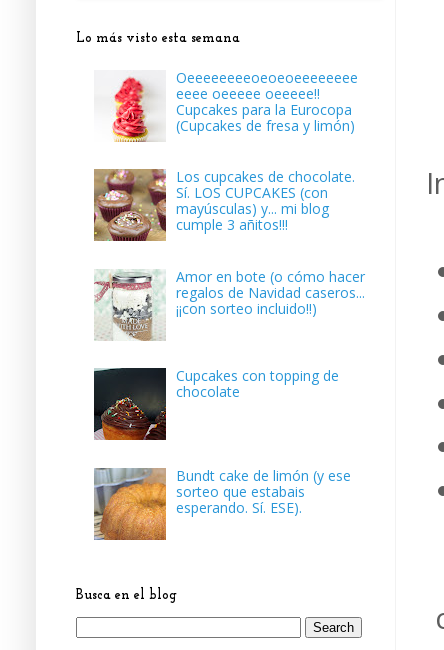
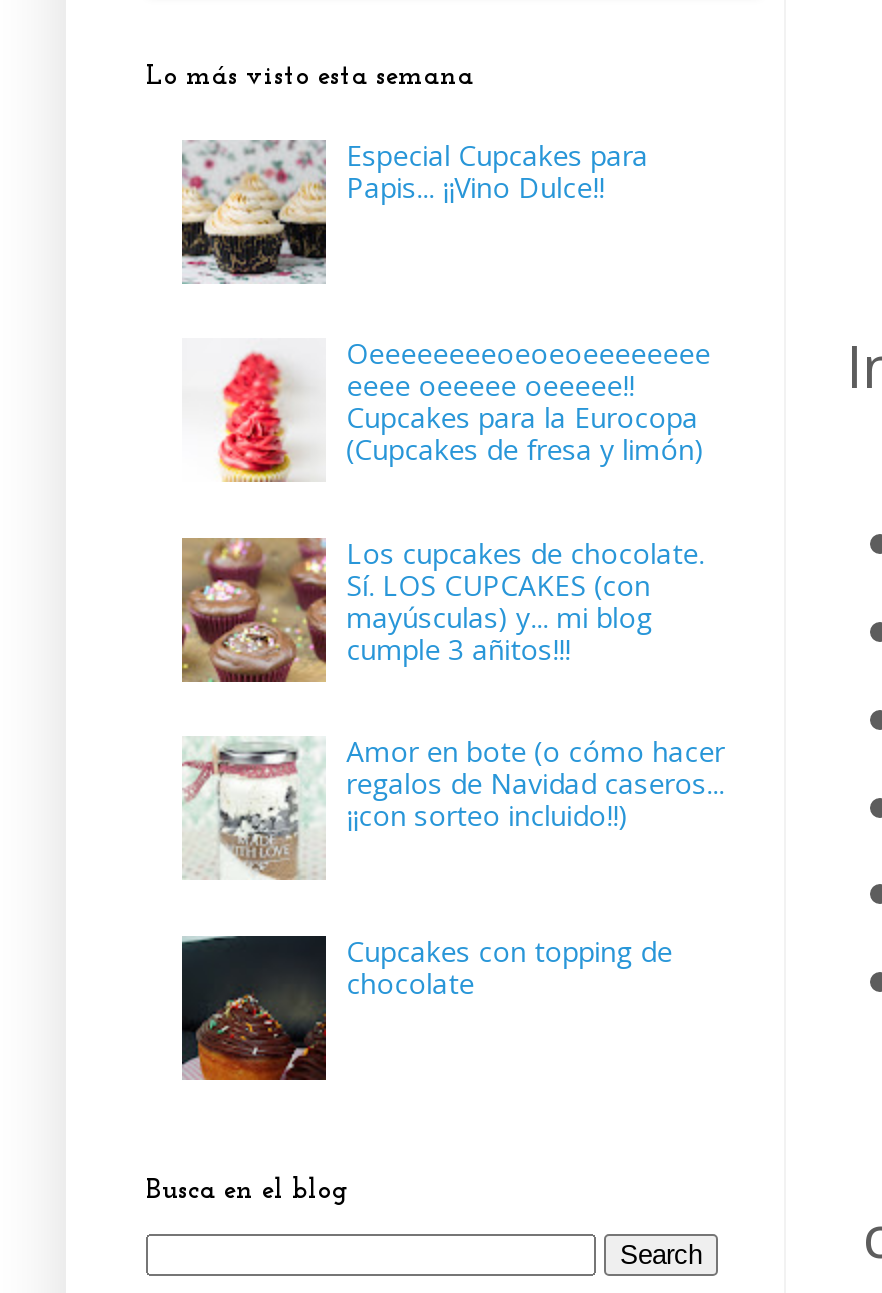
+ [image]
+ Especial Cupcakes para
+ Papis... ¡¡Vino Dulce!!

moved down: [image] | Oeeeeeeeeoeoeoeeeeeeee | eeee oeeeee oeeeee!! | ... | Cupcakes con topping de | chocolate

moved down: [image]

- [image]
- Bundt cake de limón (y ese
- sorteo que estabais
- esperando. Sí. ESE).
